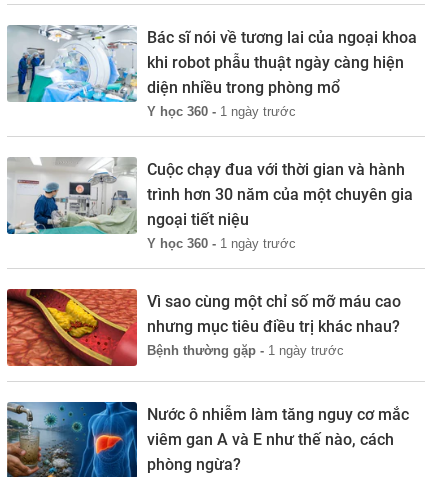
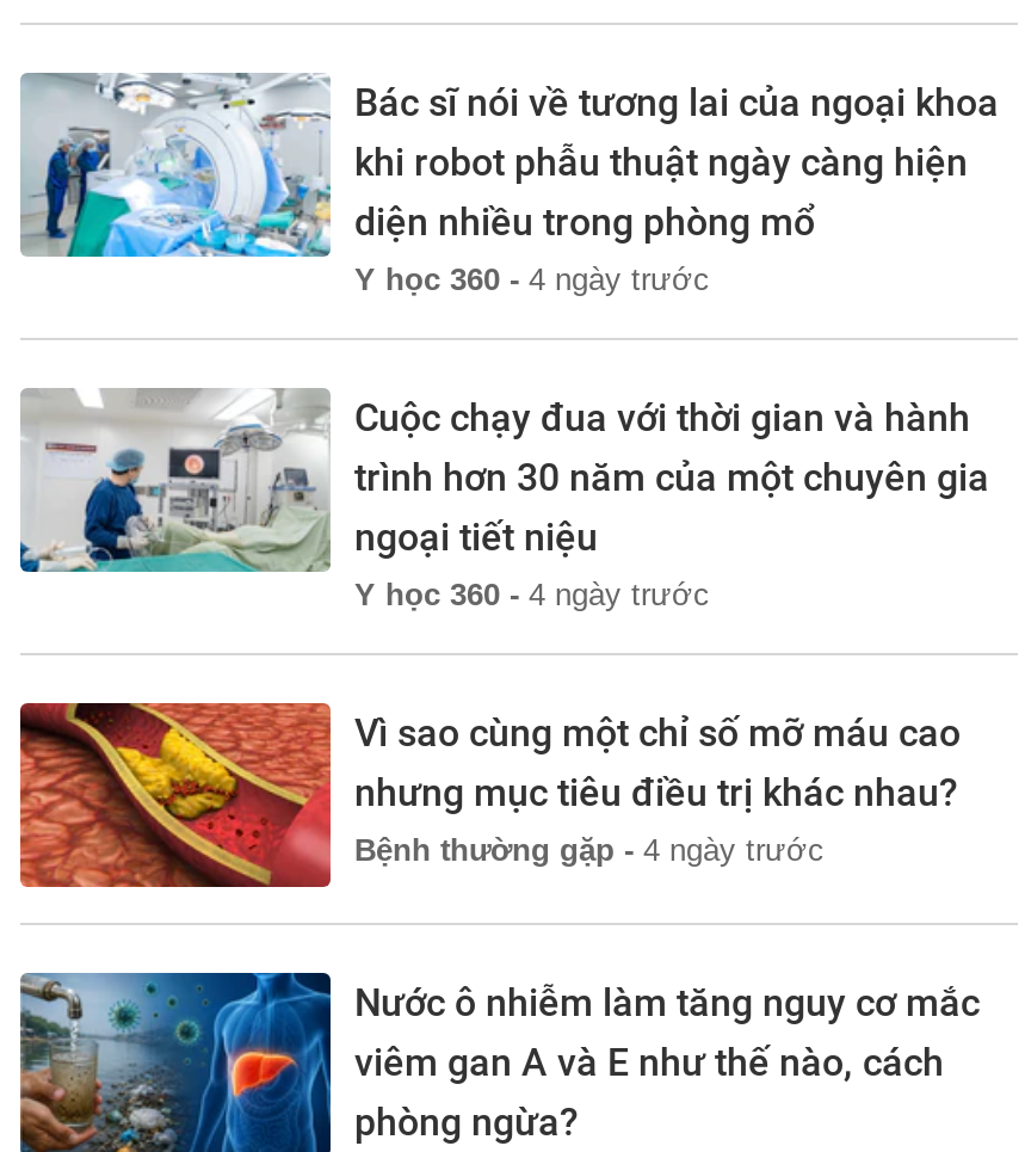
- Y học 360 - 1 ngày trước
+ Y học 360 - 4 ngày trước

- Y học 360 - 1 ngày trước
+ Y học 360 - 4 ngày trước

- Bệnh thường gặp - 1 ngày trước
+ Bệnh thường gặp - 4 ngày trước
